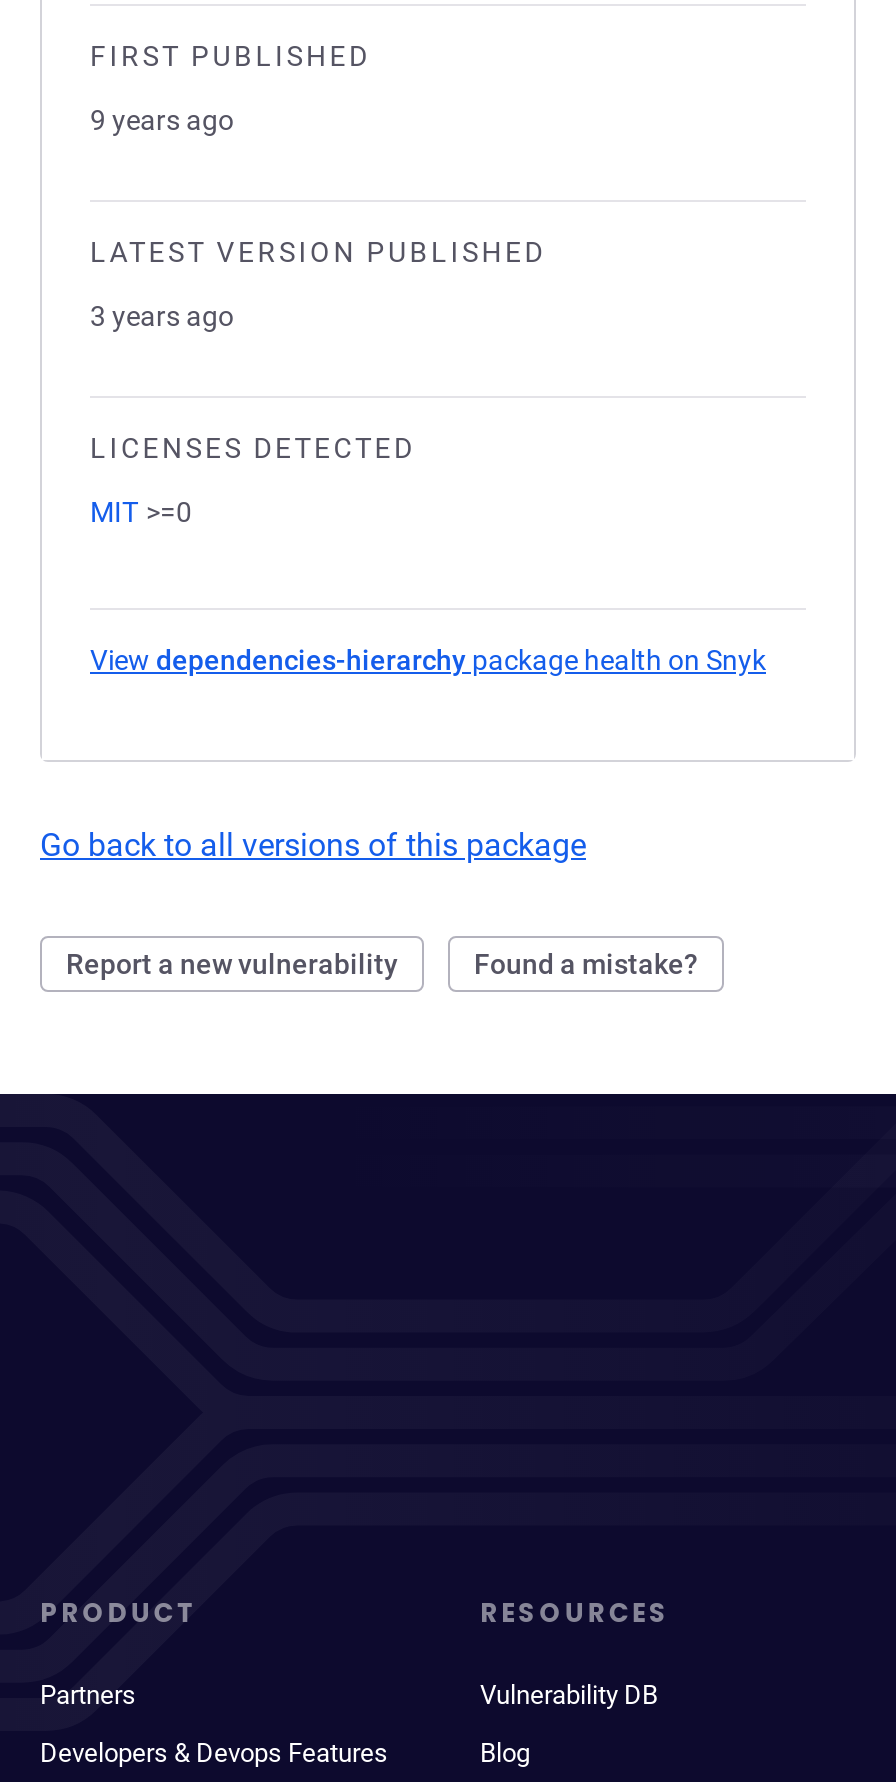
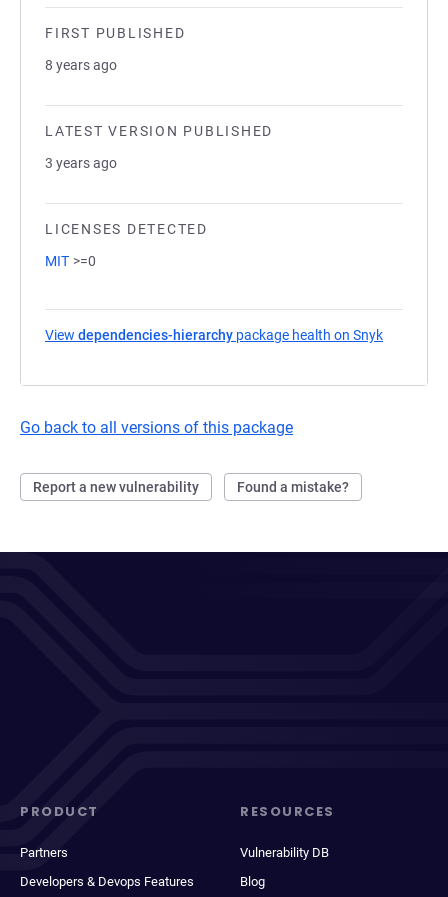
- 9 years ago
+ 8 years ago
